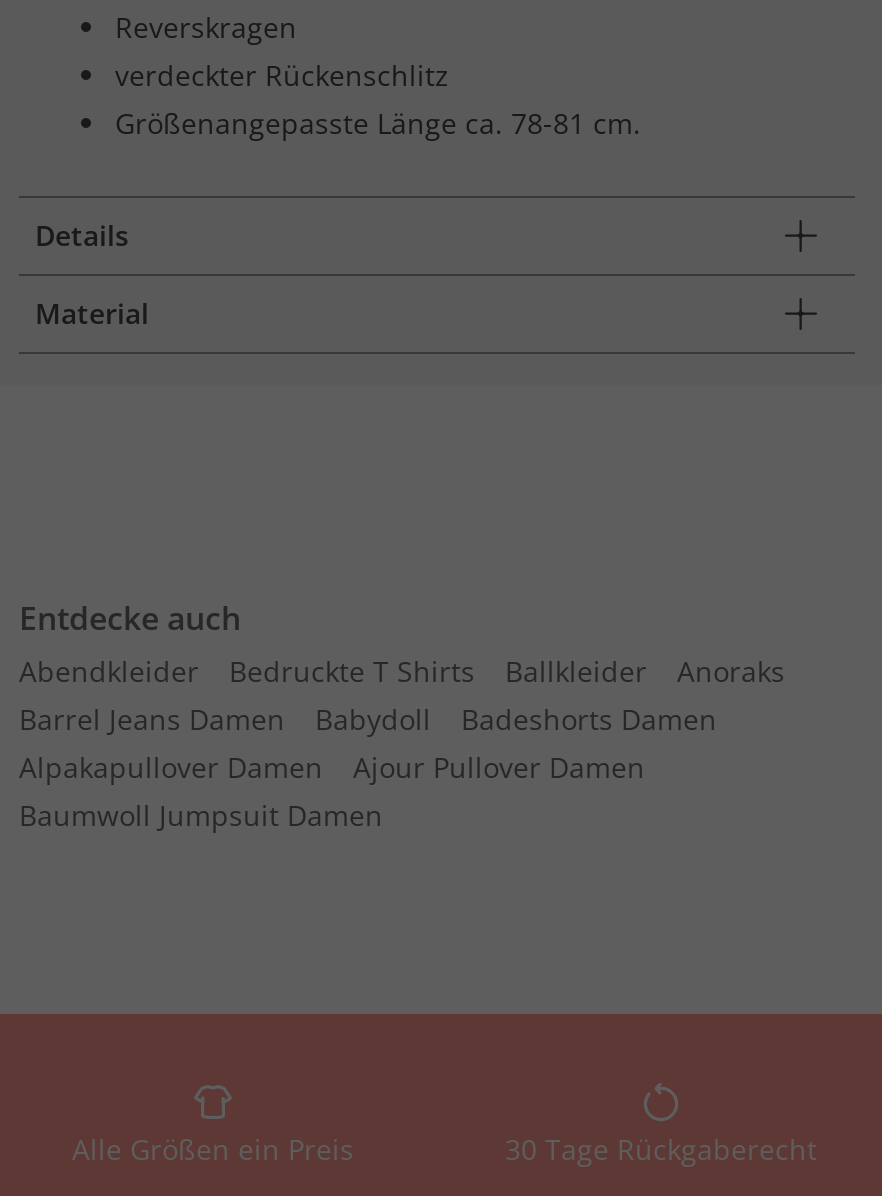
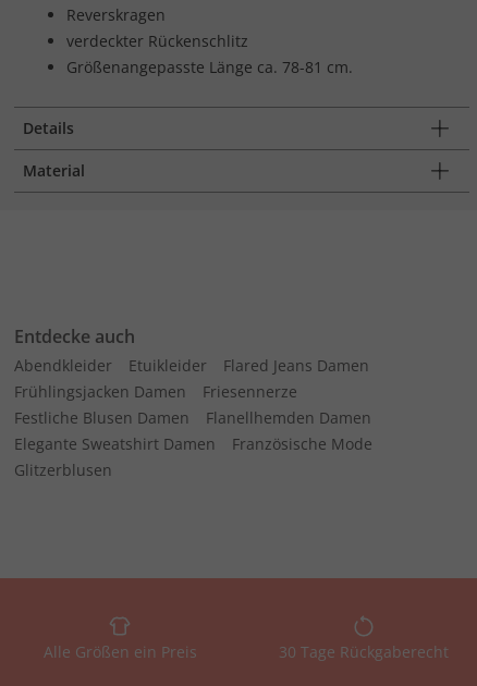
- Bedruckte T Shirts
- Ballkleider
- Anoraks
- Barrel Jeans Damen
- Babydoll
- Badeshorts Damen
- Alpakapullover Damen
- Ajour Pullover Damen
- Baumwoll Jumpsuit Damen
+ Etuikleider
+ Flared Jeans Damen
+ Frühlingsjacken Damen
+ Friesennerze
+ Festliche Blusen Damen
+ Flanellhemden Damen
+ Elegante Sweatshirt Damen
+ Französische Mode
+ Glitzerblusen
